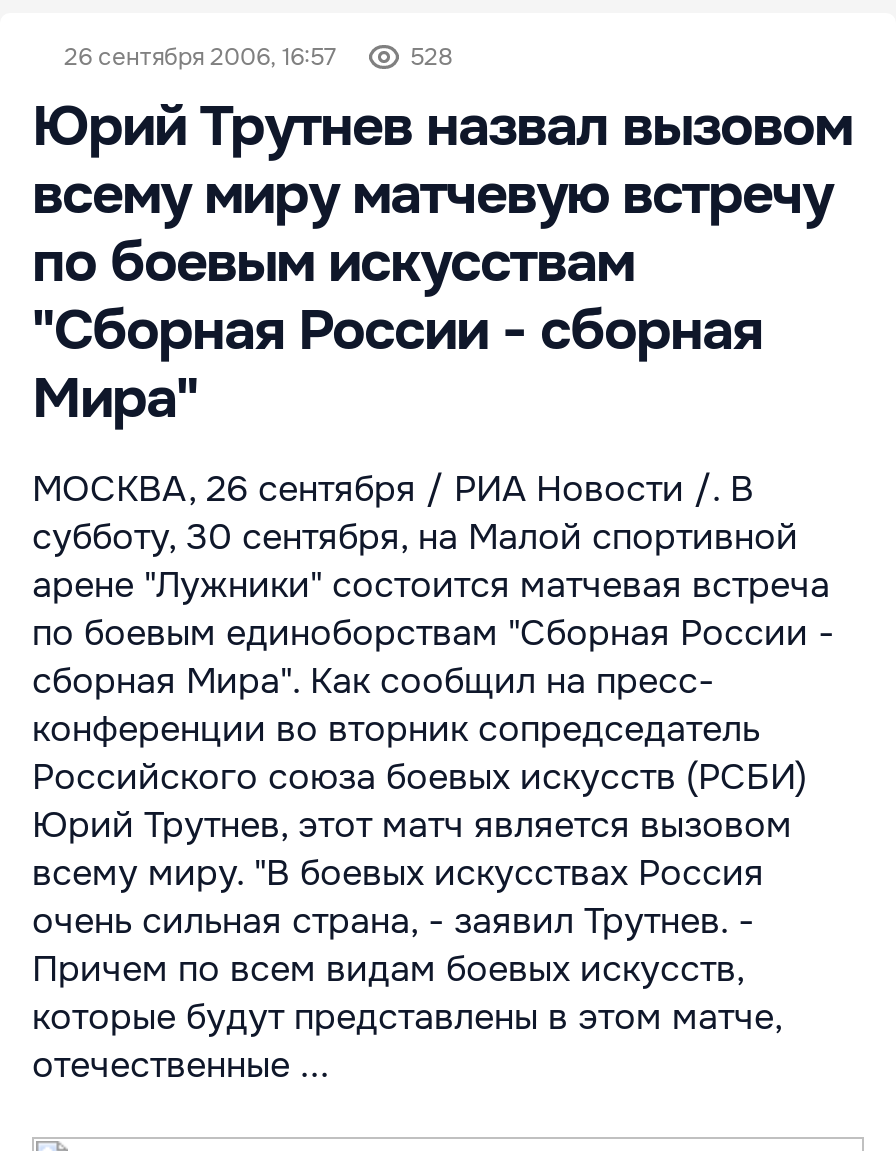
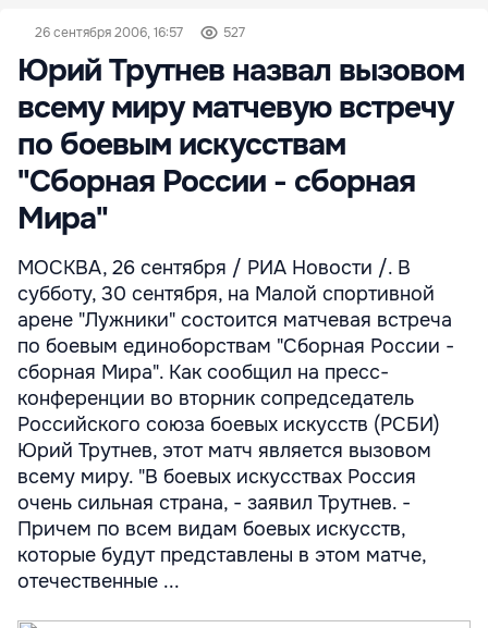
- 528
+ 527
